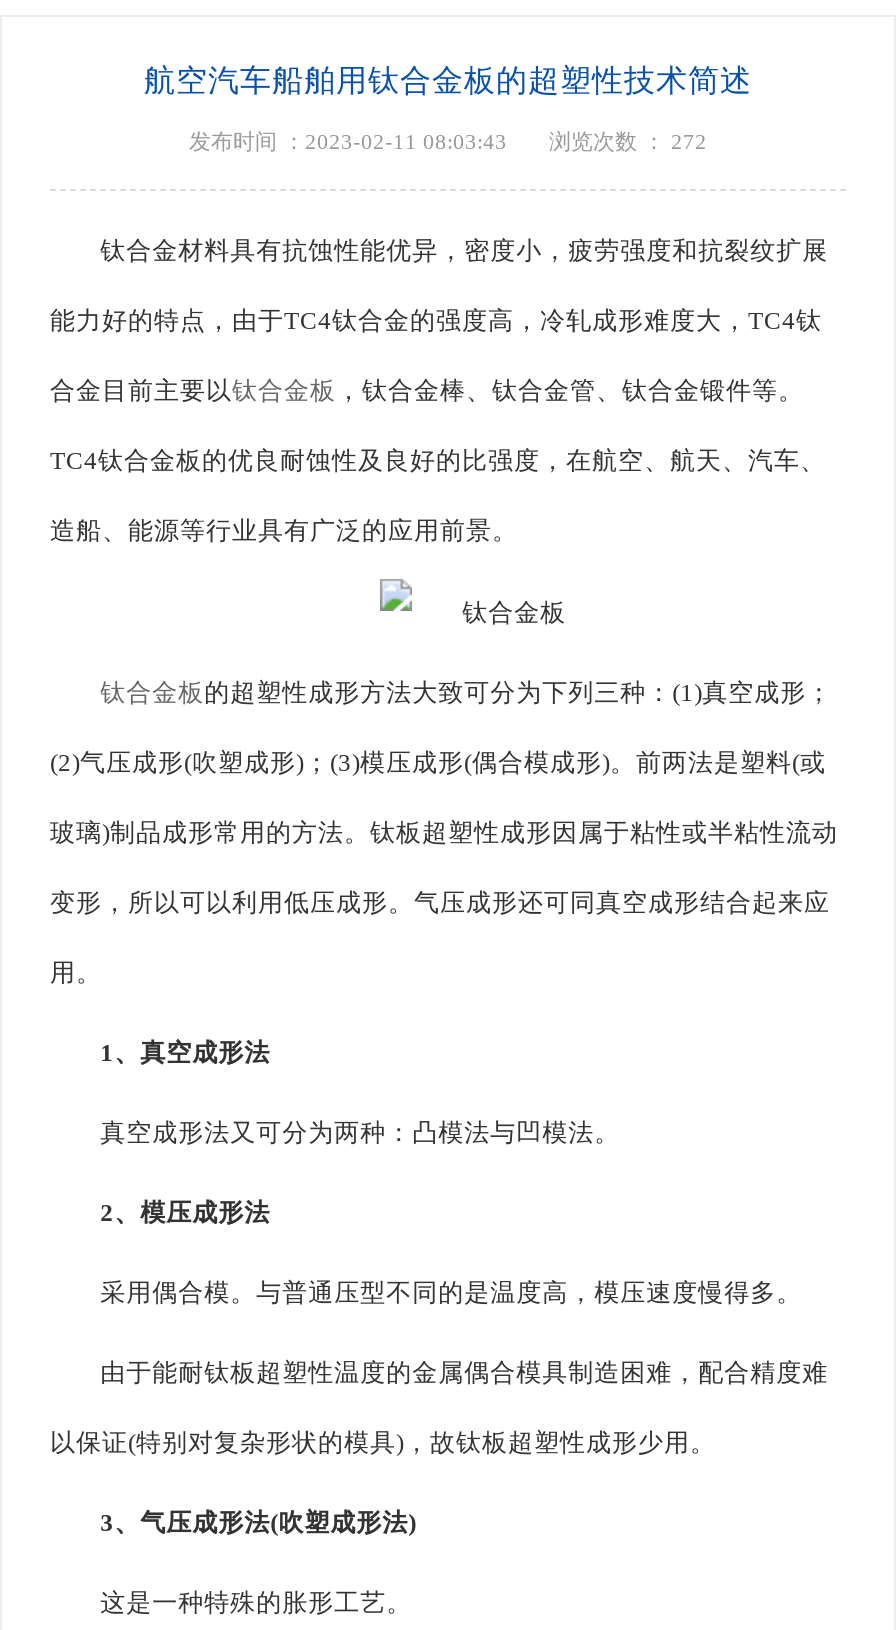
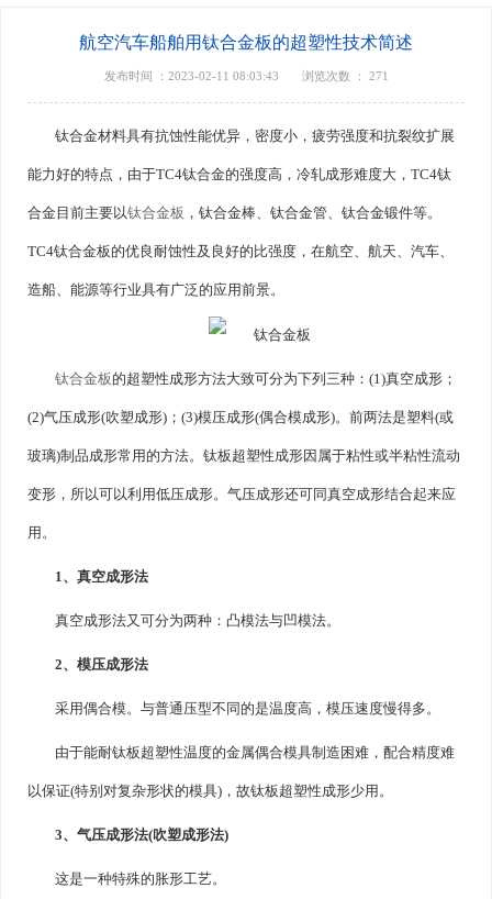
- 发布时间 ：2023-02-11 08:03:43 浏览次数 ：272
+ 发布时间 ：2023-02-11 08:03:43 浏览次数 ：271
